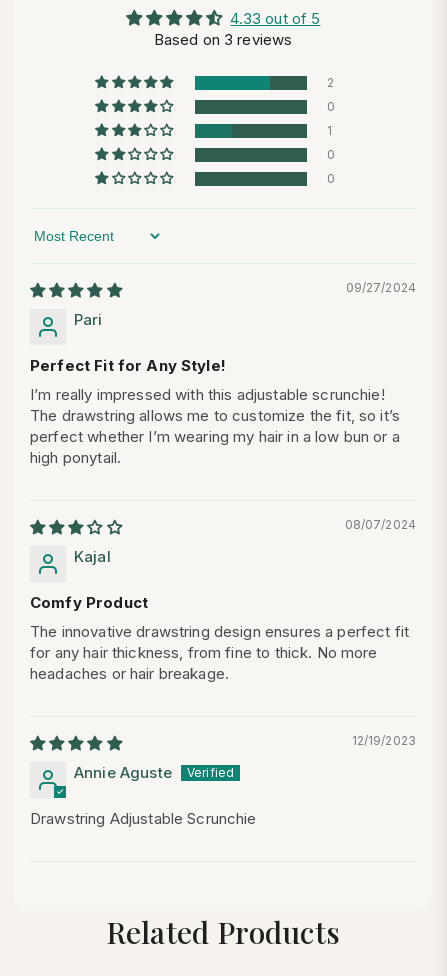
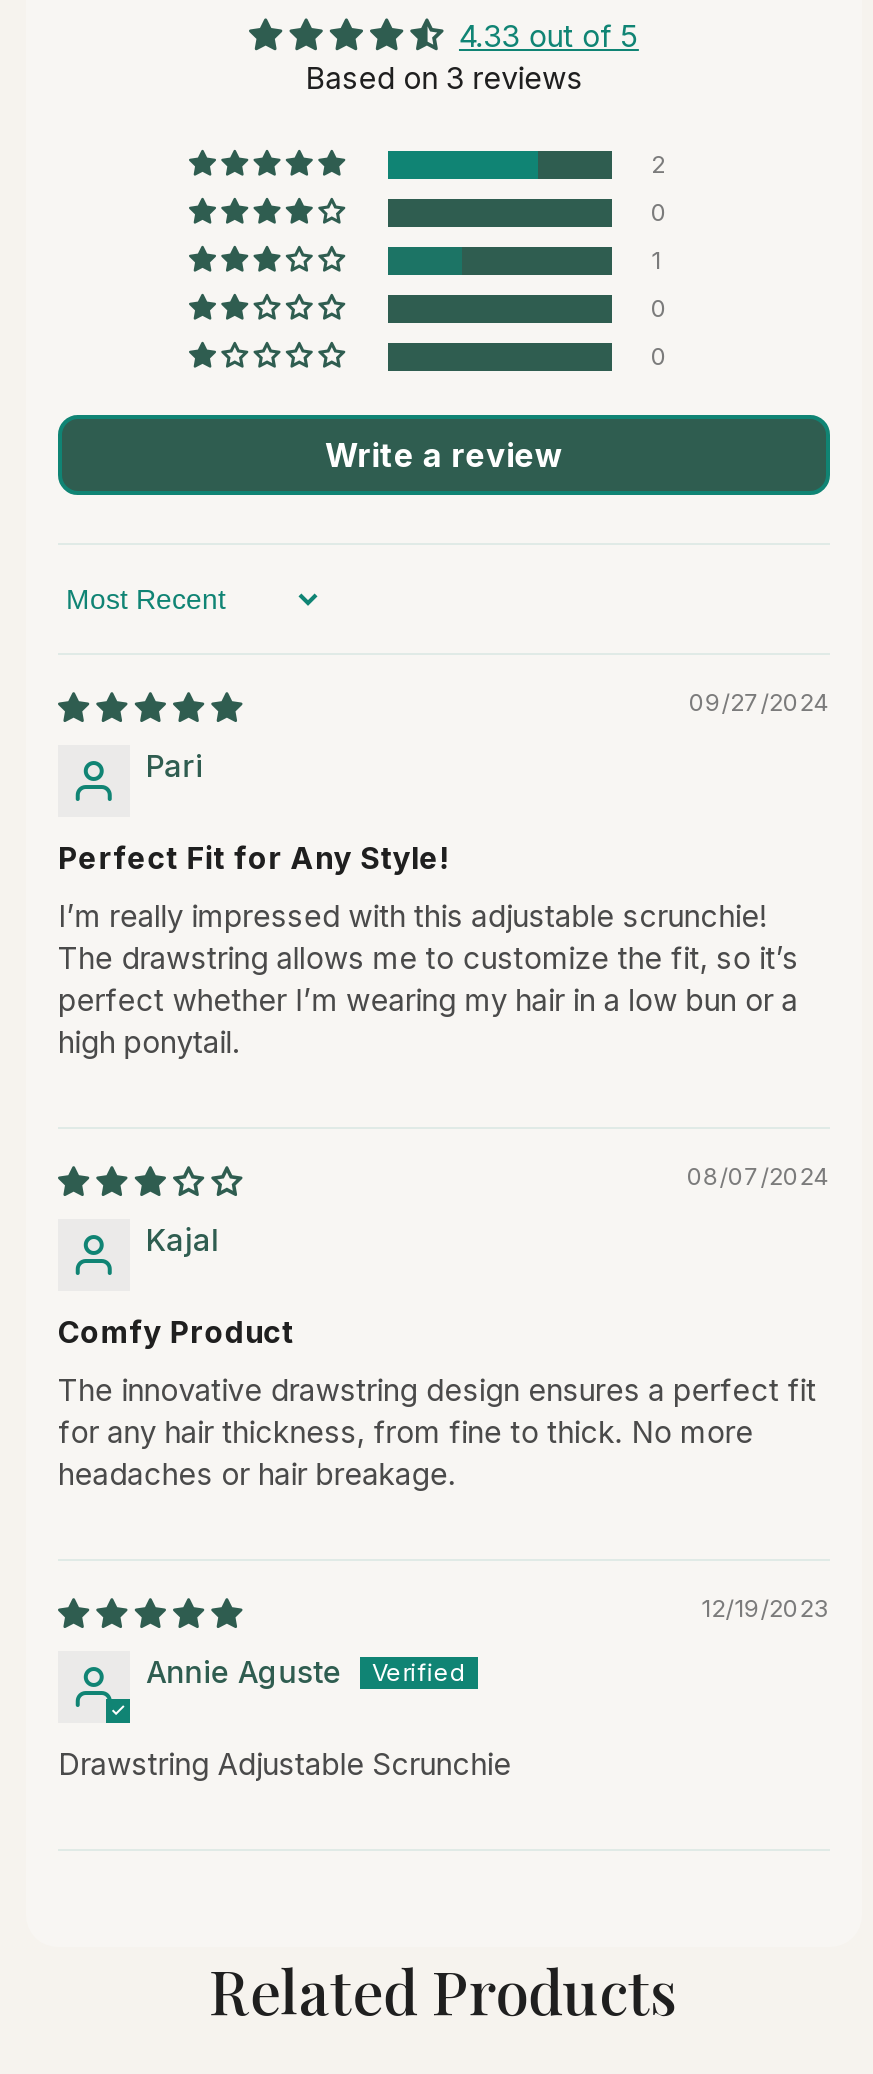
+ Write a review
